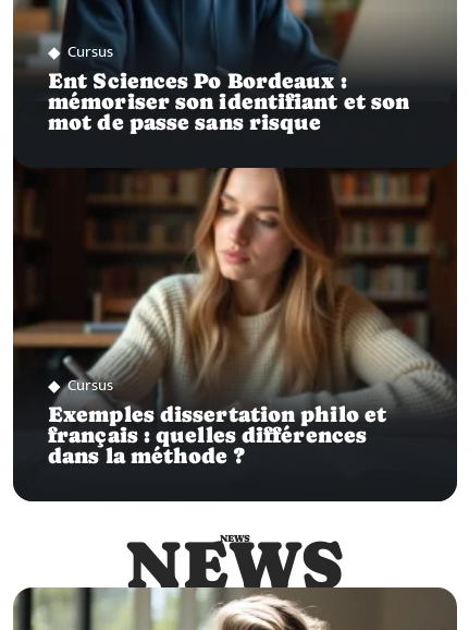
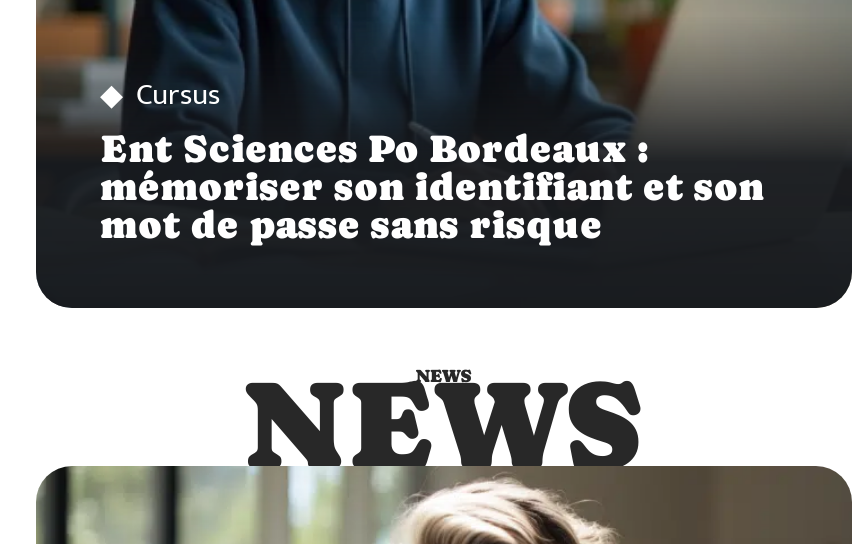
- [image]
- Cursus
- Exemples dissertation philo et
- français : quelles différences
- dans la méthode ?
